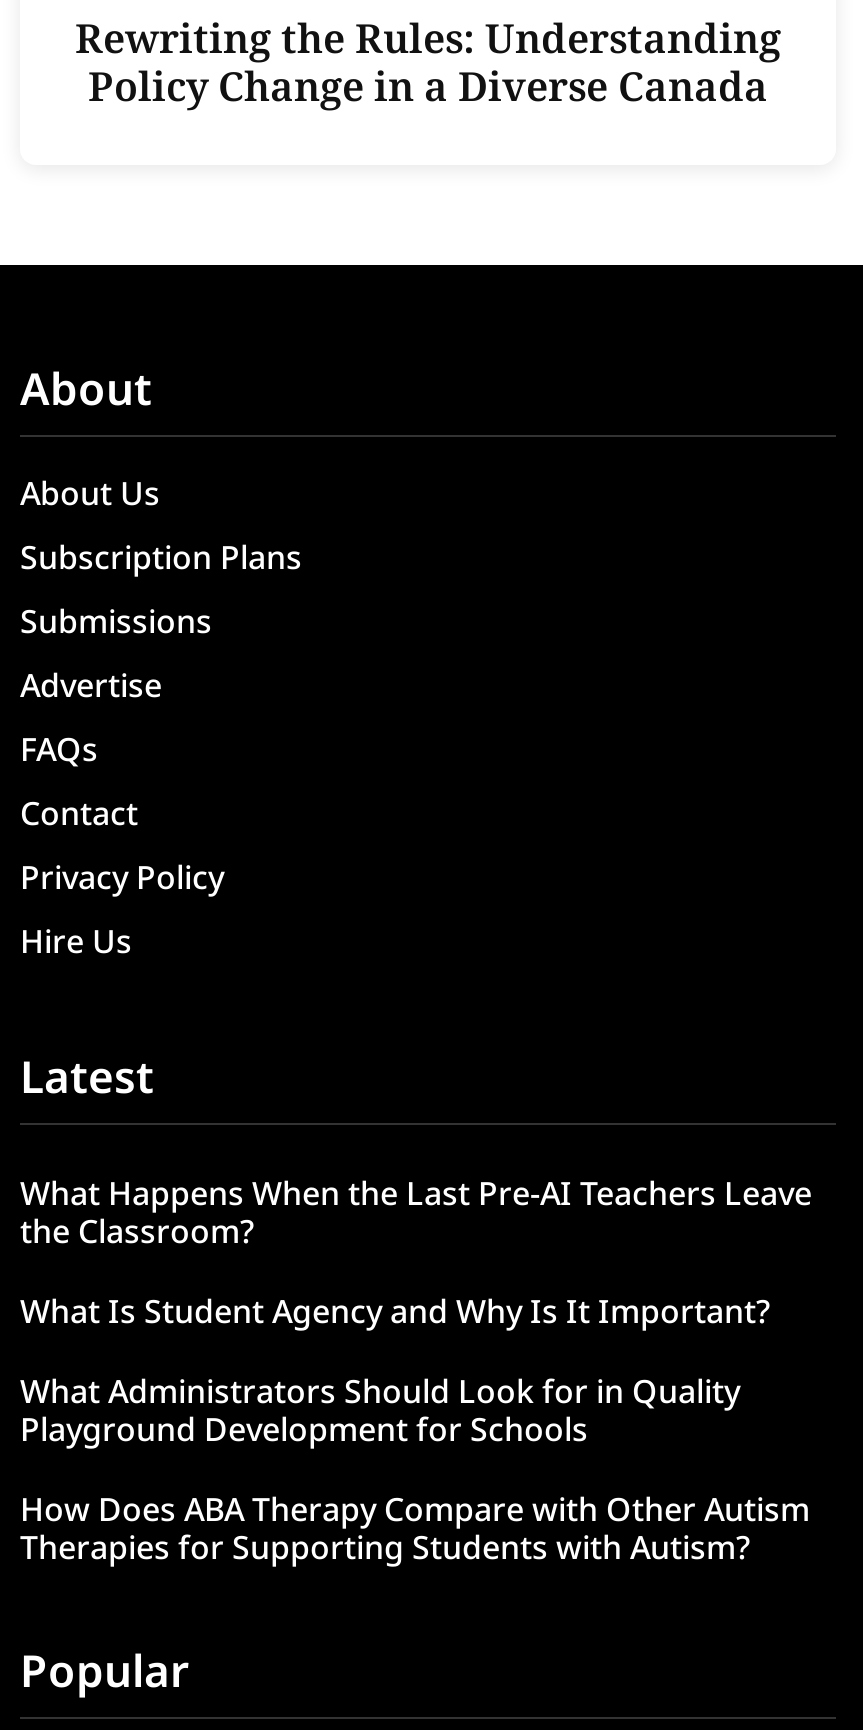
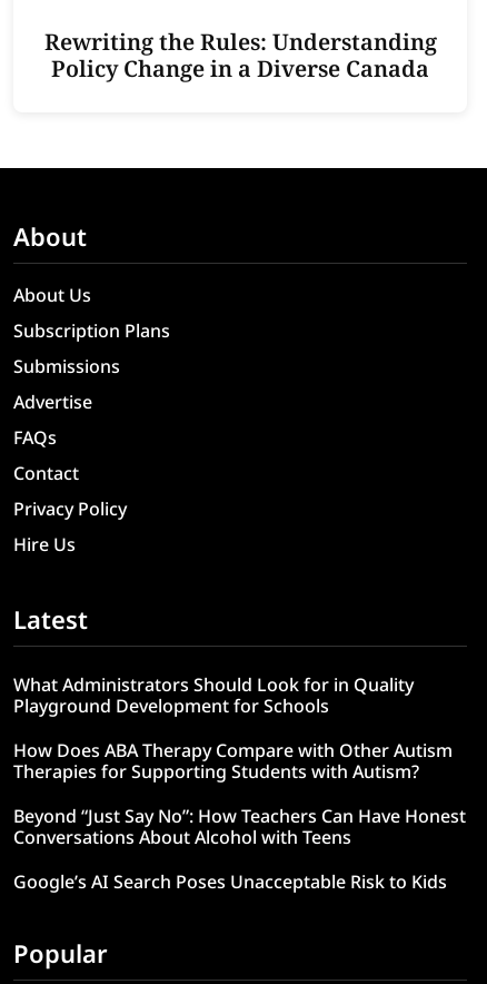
- What Happens When the Last Pre-AI Teachers Leave
- the Classroom?
- What Is Student Agency and Why Is It Important?

moved up: What Administrators Should Look for in Quality | Playground Development for Schools | How Does ABA Therapy Compare with Other Autism | Therapies for Supporting Students with Autism?

+ Beyond “Just Say No”: How Teachers Can Have Honest
+ Conversations About Alcohol with Teens
+ Google’s AI Search Poses Unacceptable Risk to Kids
